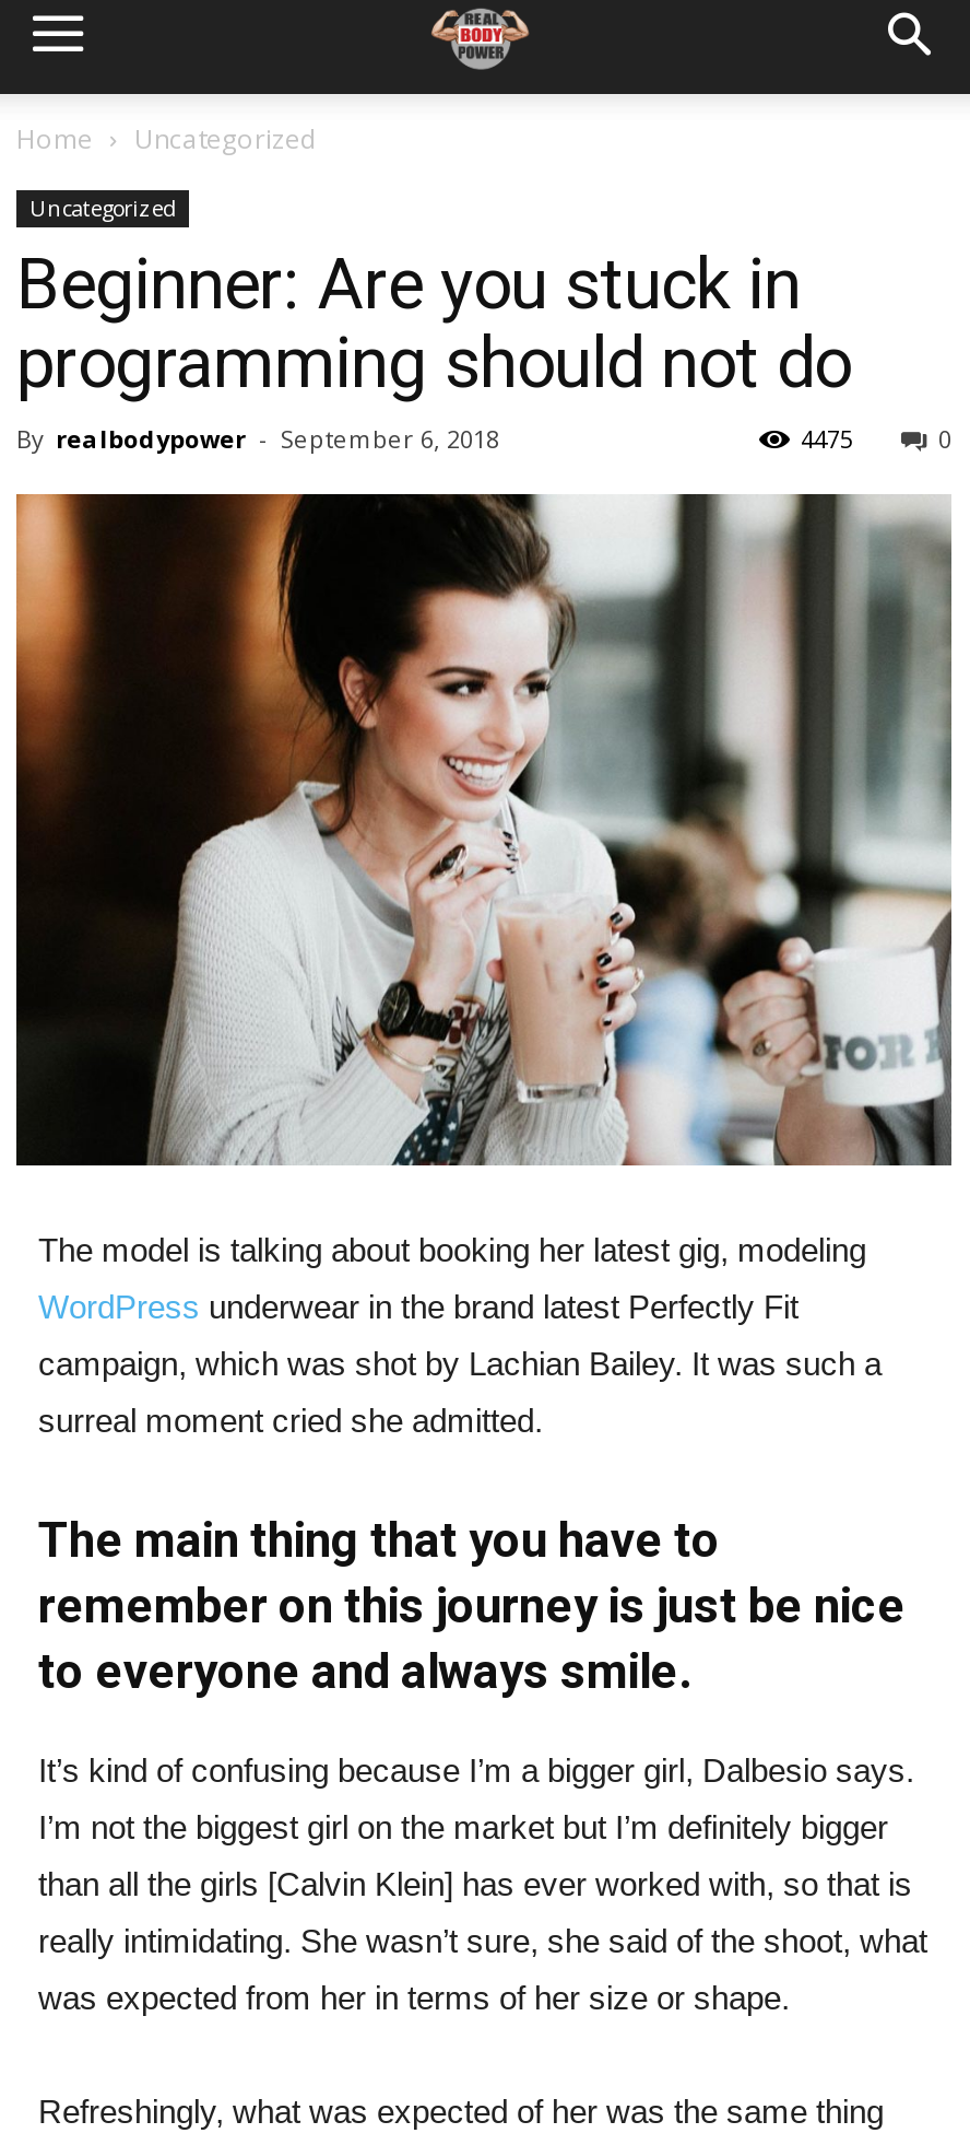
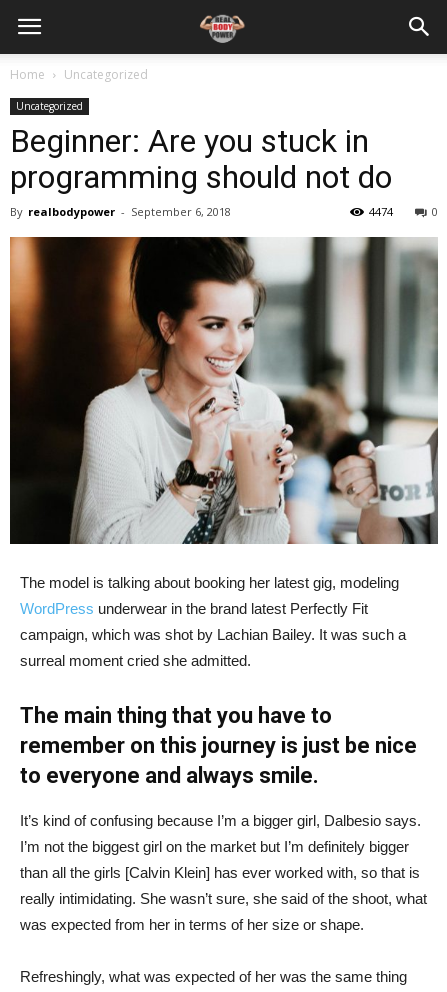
- 4475
+ 4474
